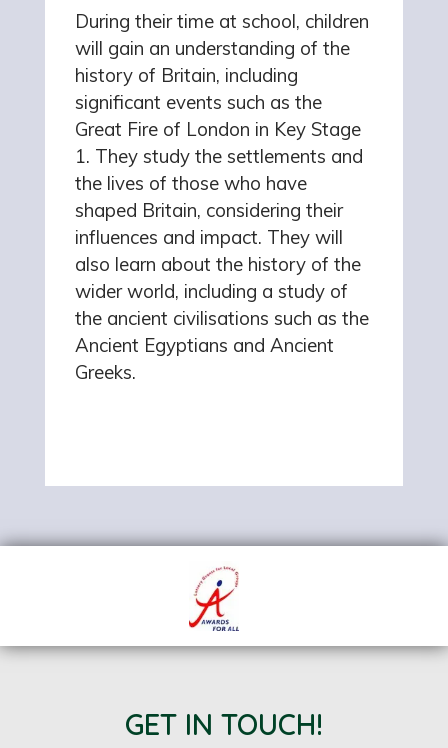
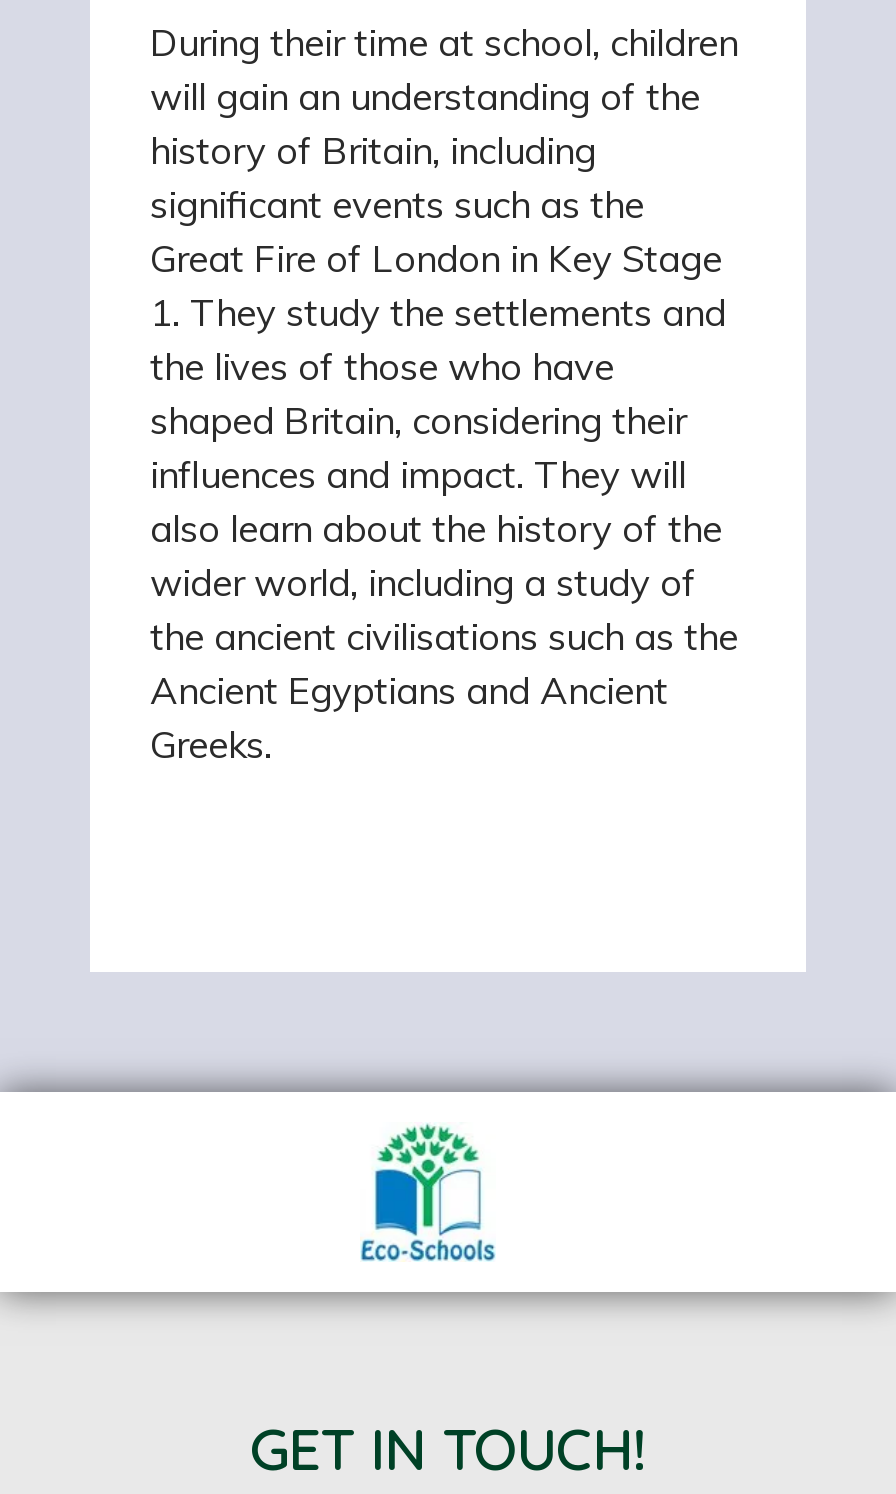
- [image]
+ [image]
